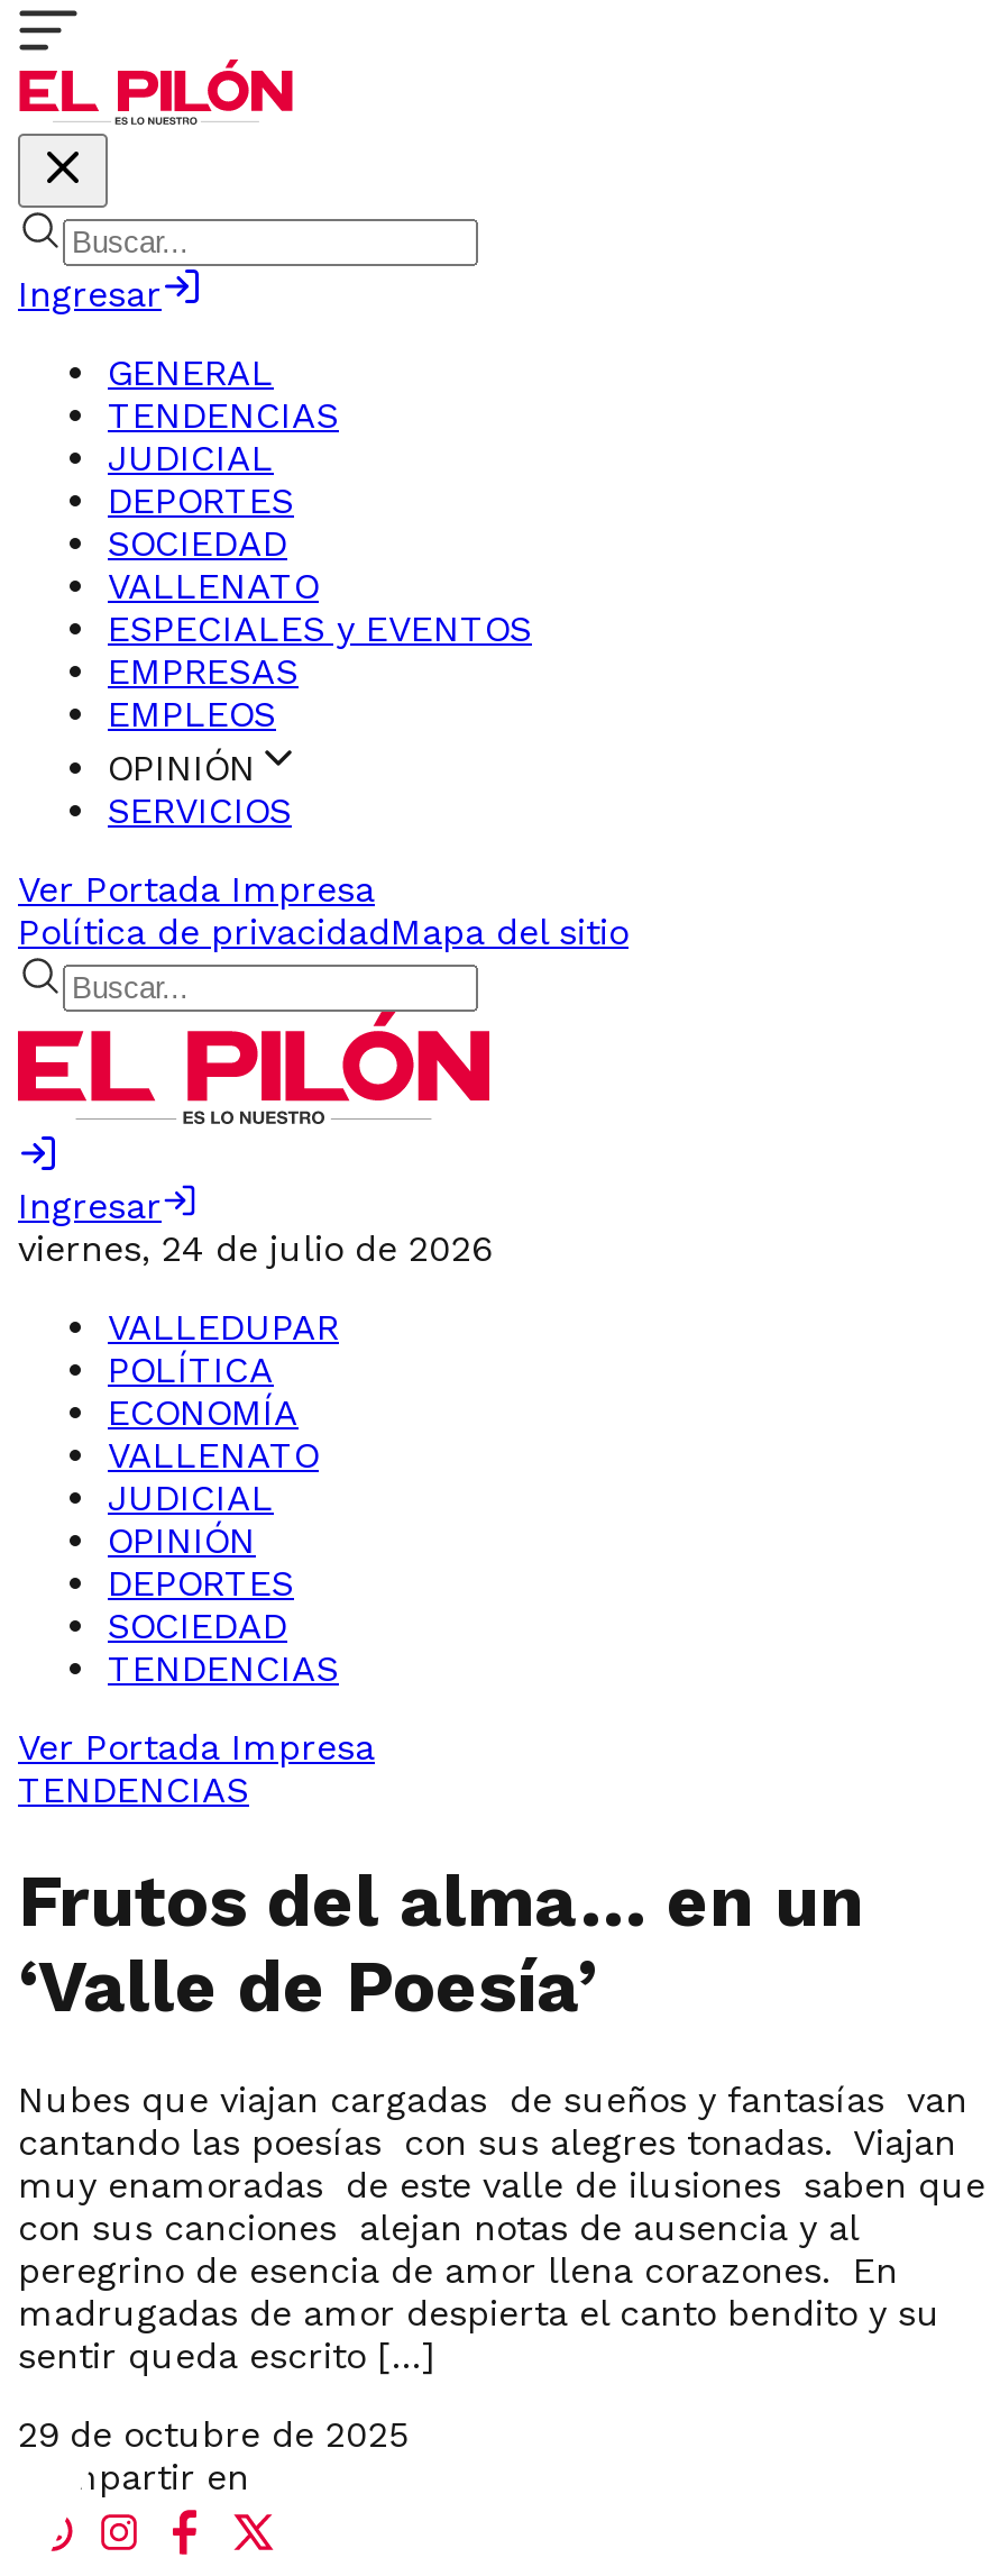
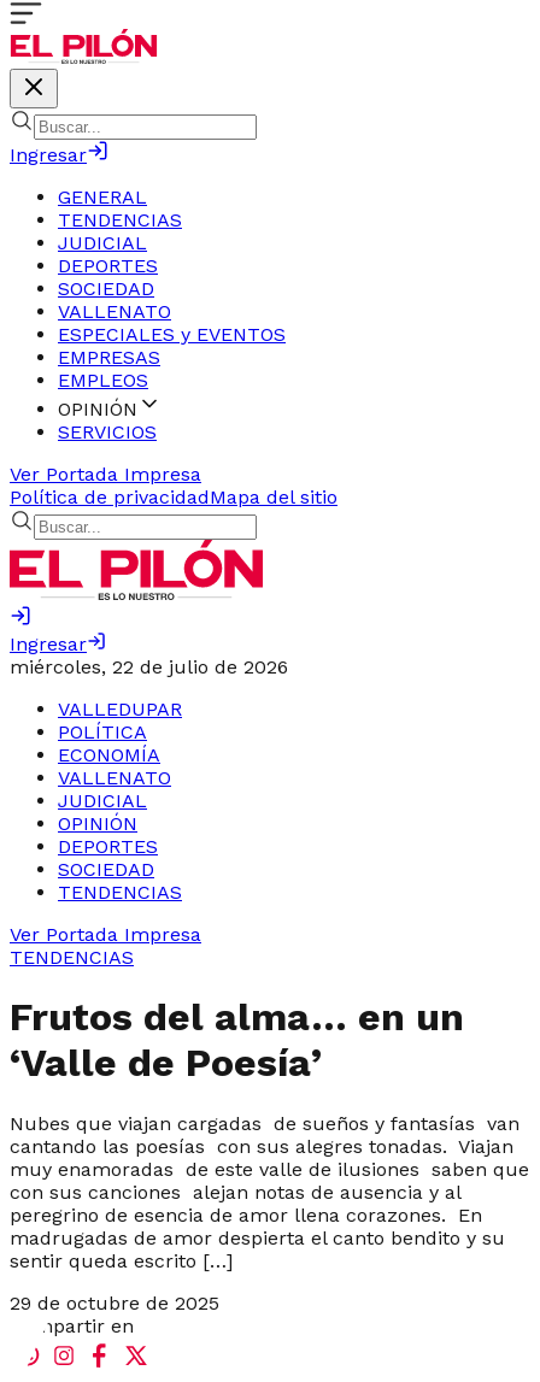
- viernes, 24 de julio de 2026
+ miércoles, 22 de julio de 2026
